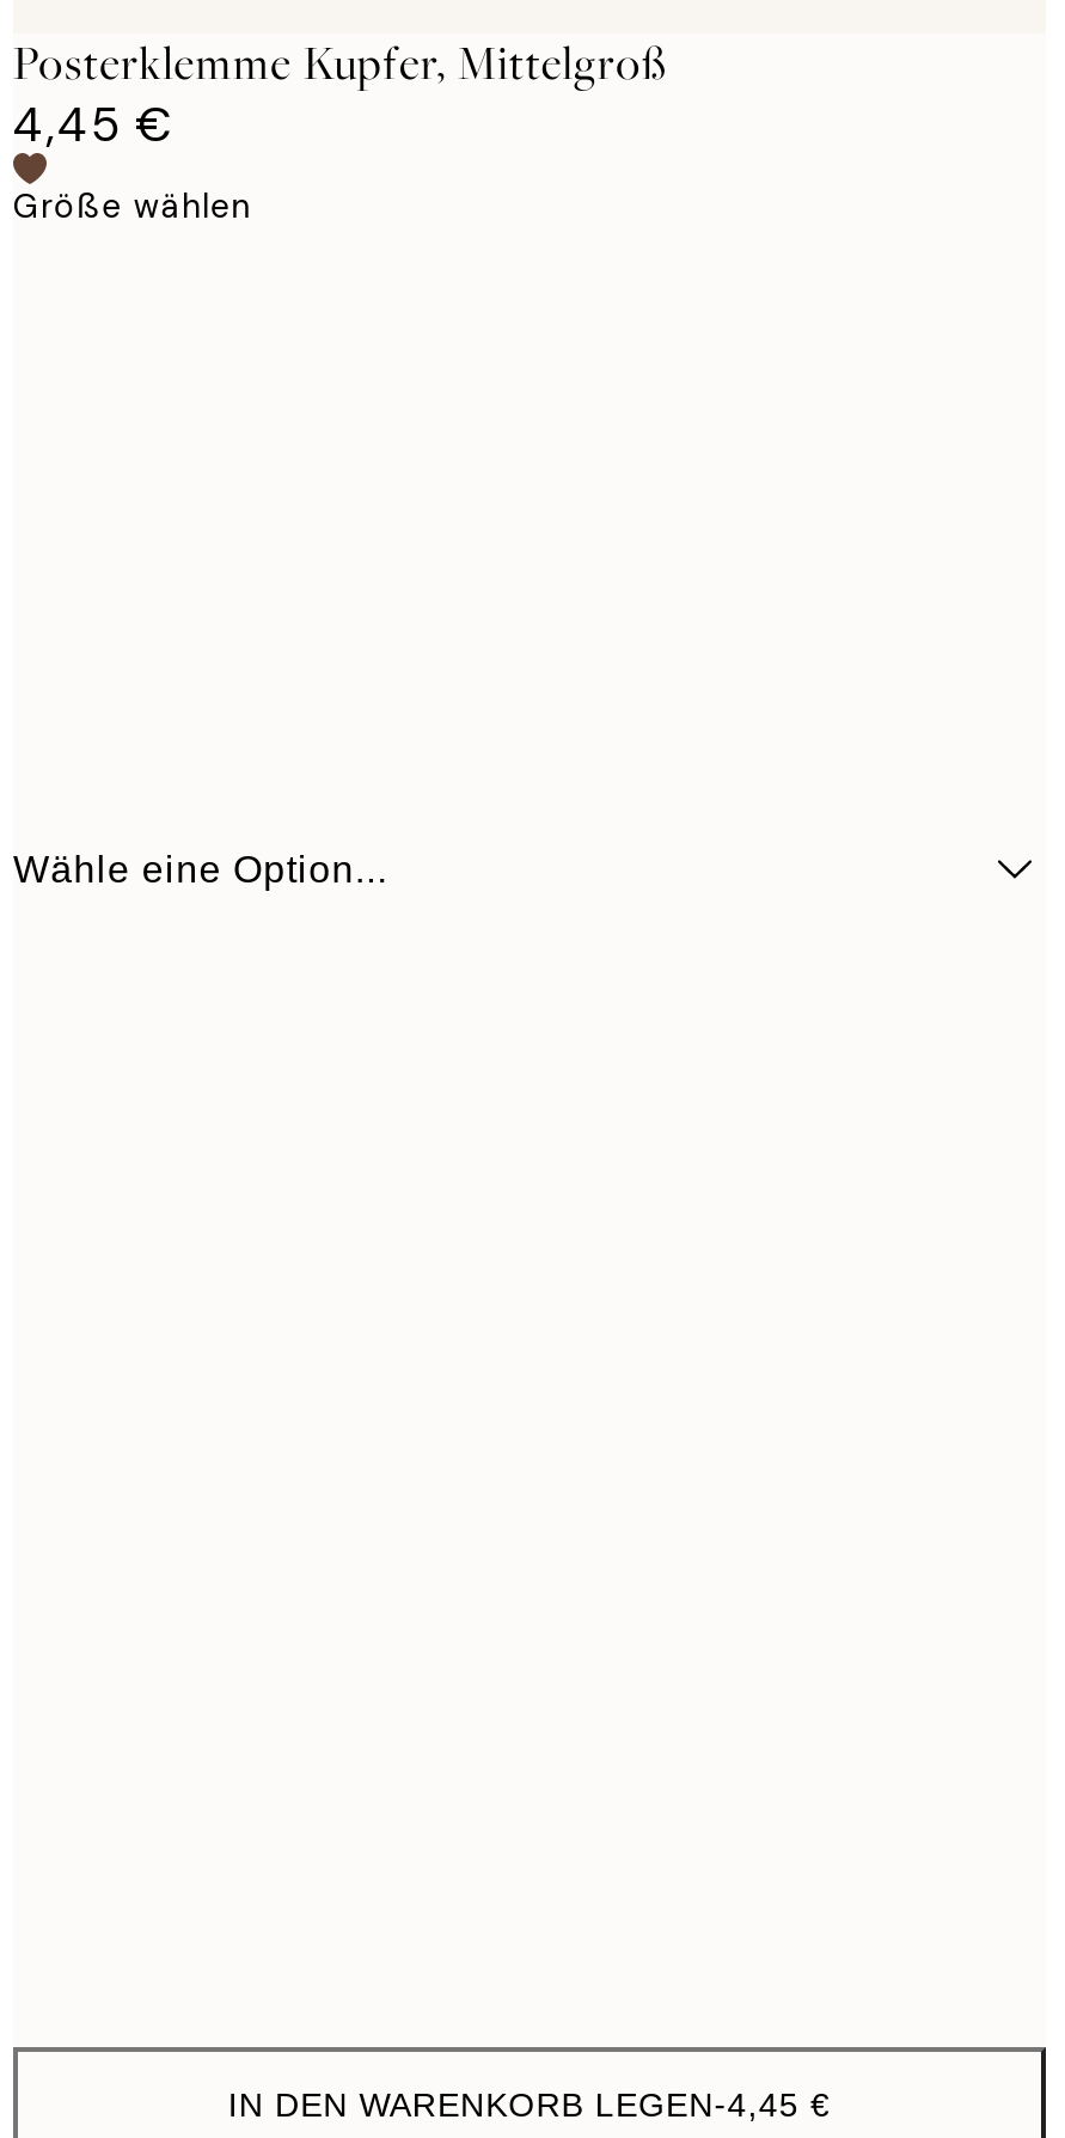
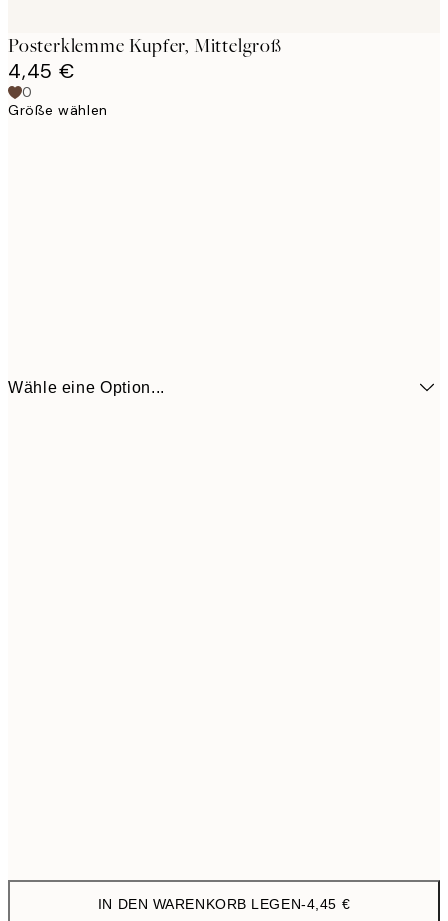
+ 0
